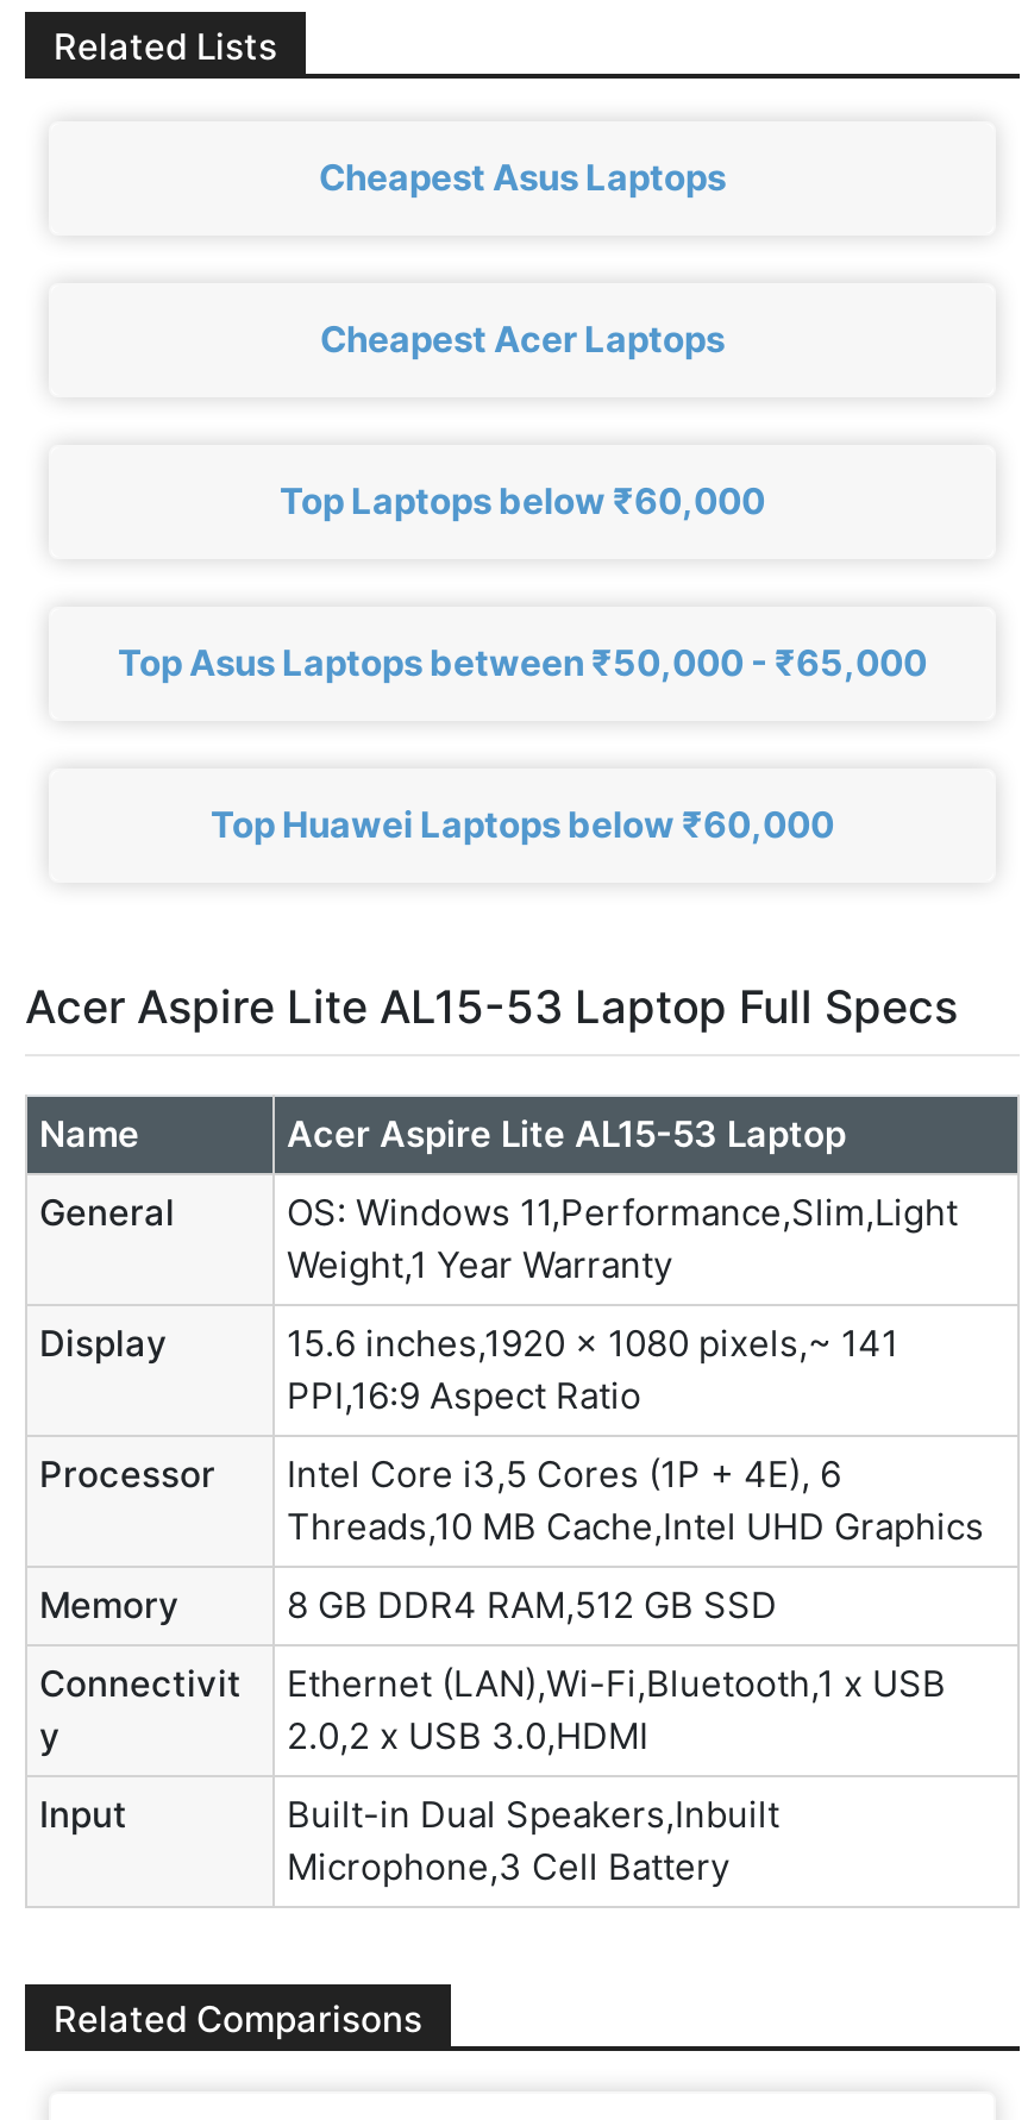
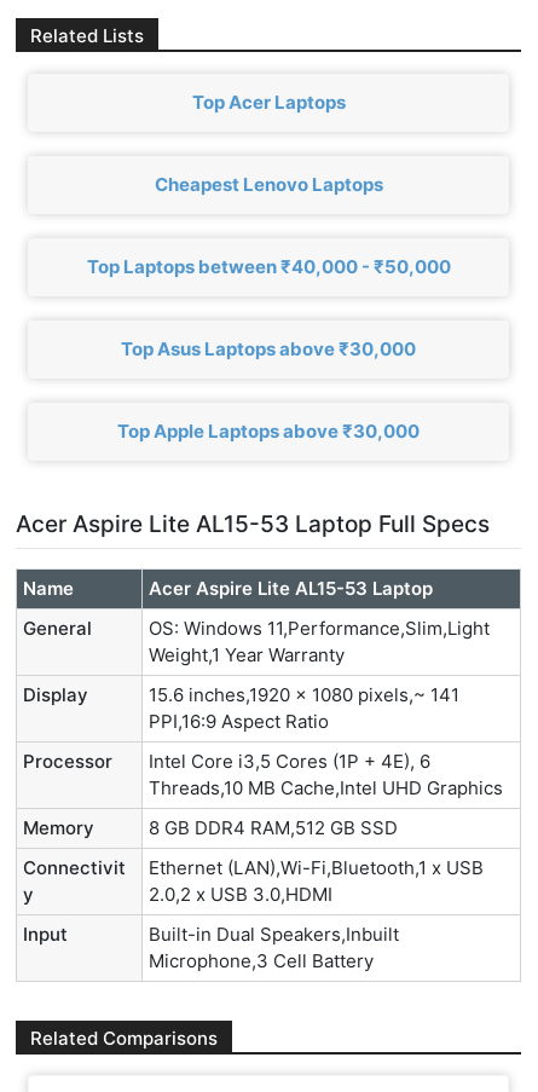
- Cheapest Asus Laptops
+ Top Acer Laptops

- Cheapest Acer Laptops
+ Cheapest Lenovo Laptops

- Top Laptops below ₹60,000
+ Top Laptops between ₹40,000 - ₹50,000

- Top Asus Laptops between ₹50,000 - ₹65,000
+ Top Asus Laptops above ₹30,000

- Top Huawei Laptops below ₹60,000
+ Top Apple Laptops above ₹30,000
